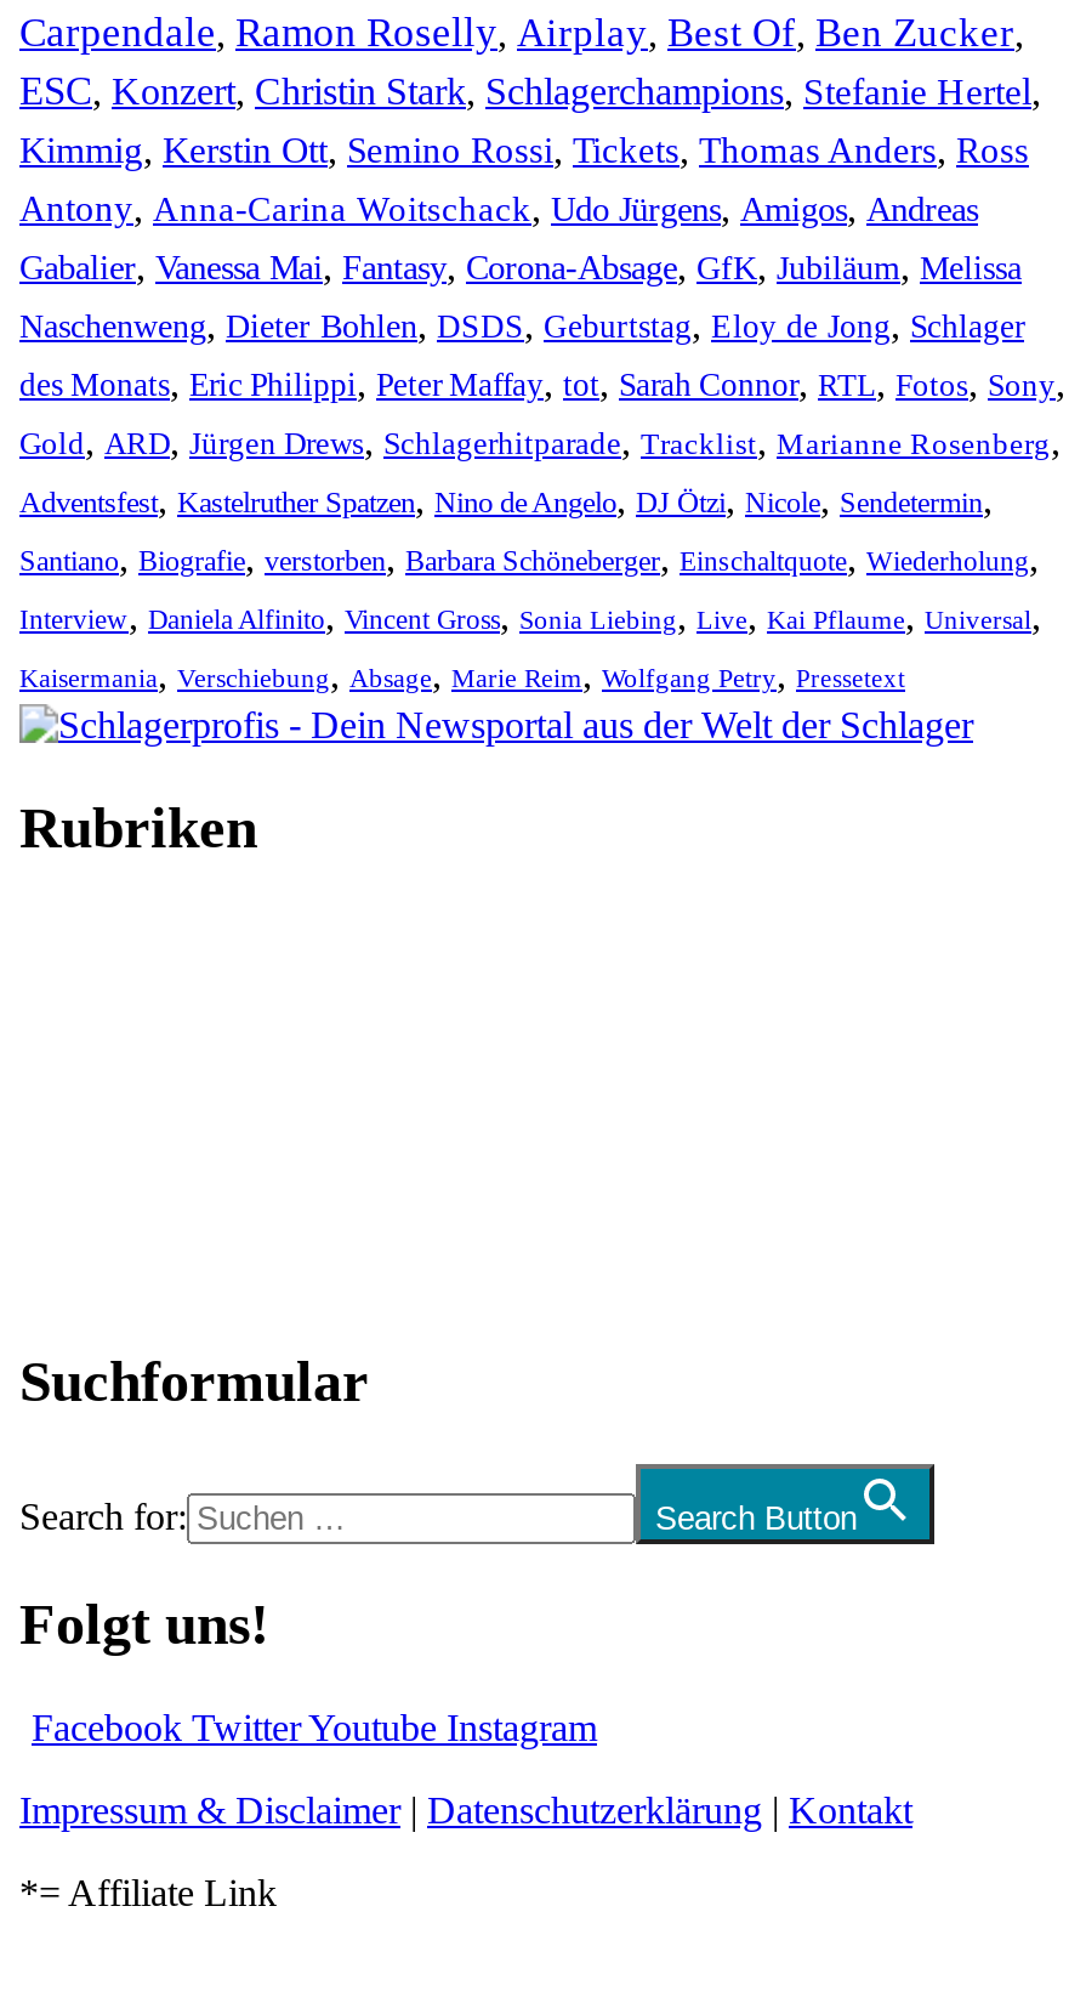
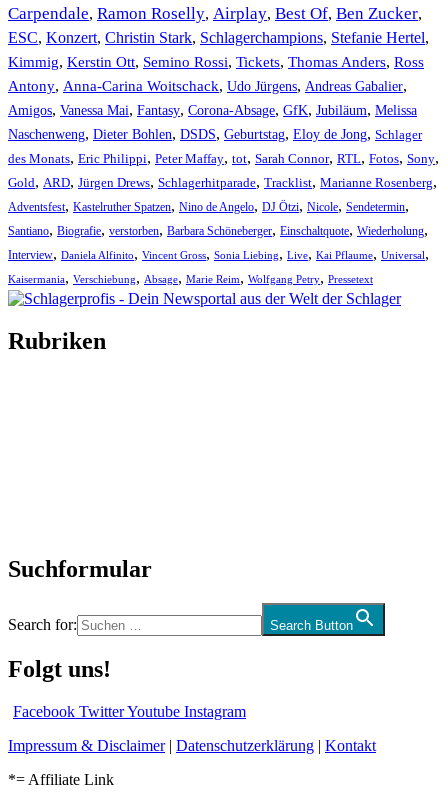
- Antony, Anna-Carina Woitschack, Udo Jürgens, Amigos, Andreas
+ Antony, Anna-Carina Woitschack, Udo Jürgens, Andreas Gabalier,

- Gabalier, Vanessa Mai, Fantasy, Corona-Absage, GfK, Jubiläum, Melissa
+ Amigos, Vanessa Mai, Fantasy, Corona-Absage, GfK, Jubiläum, Melissa
